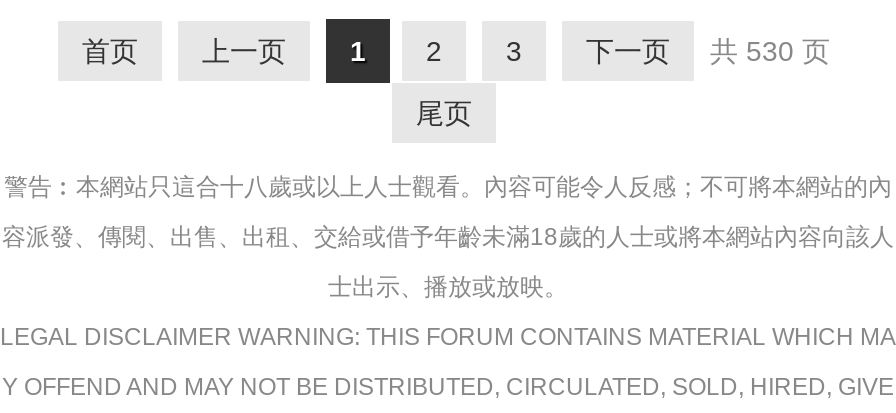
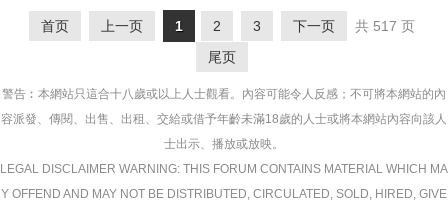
- 首页 上一页 1 2 3 下一页 共 530 页
+ 首页 上一页 1 2 3 下一页 共 517 页
